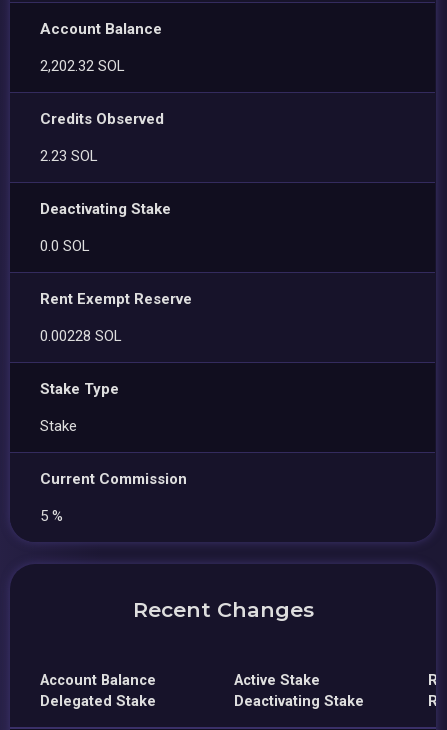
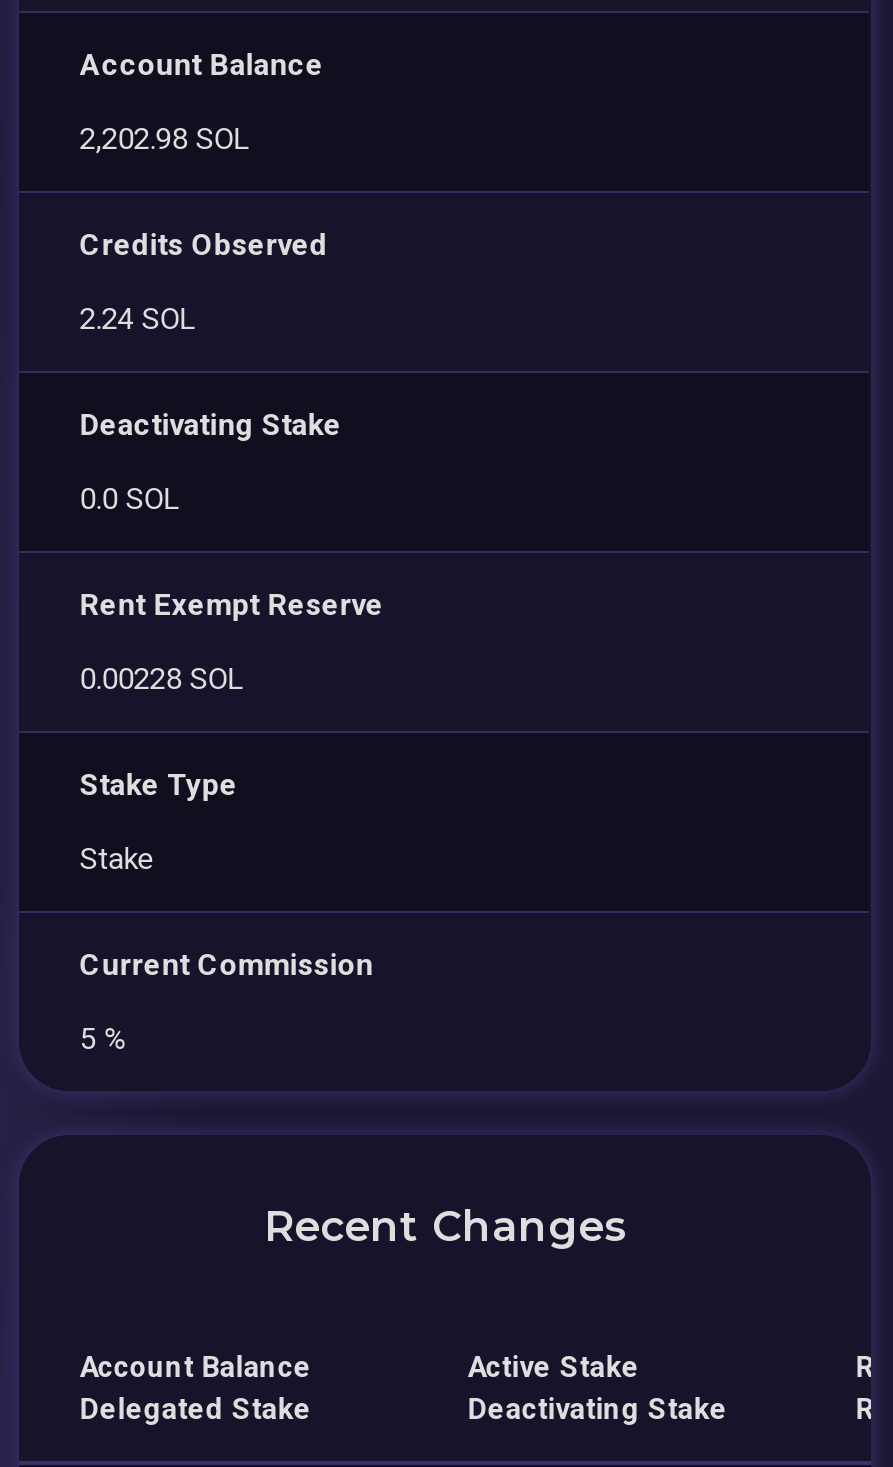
- 2,202.32 SOL
+ 2,202.98 SOL

- 2.23 SOL
+ 2.24 SOL
